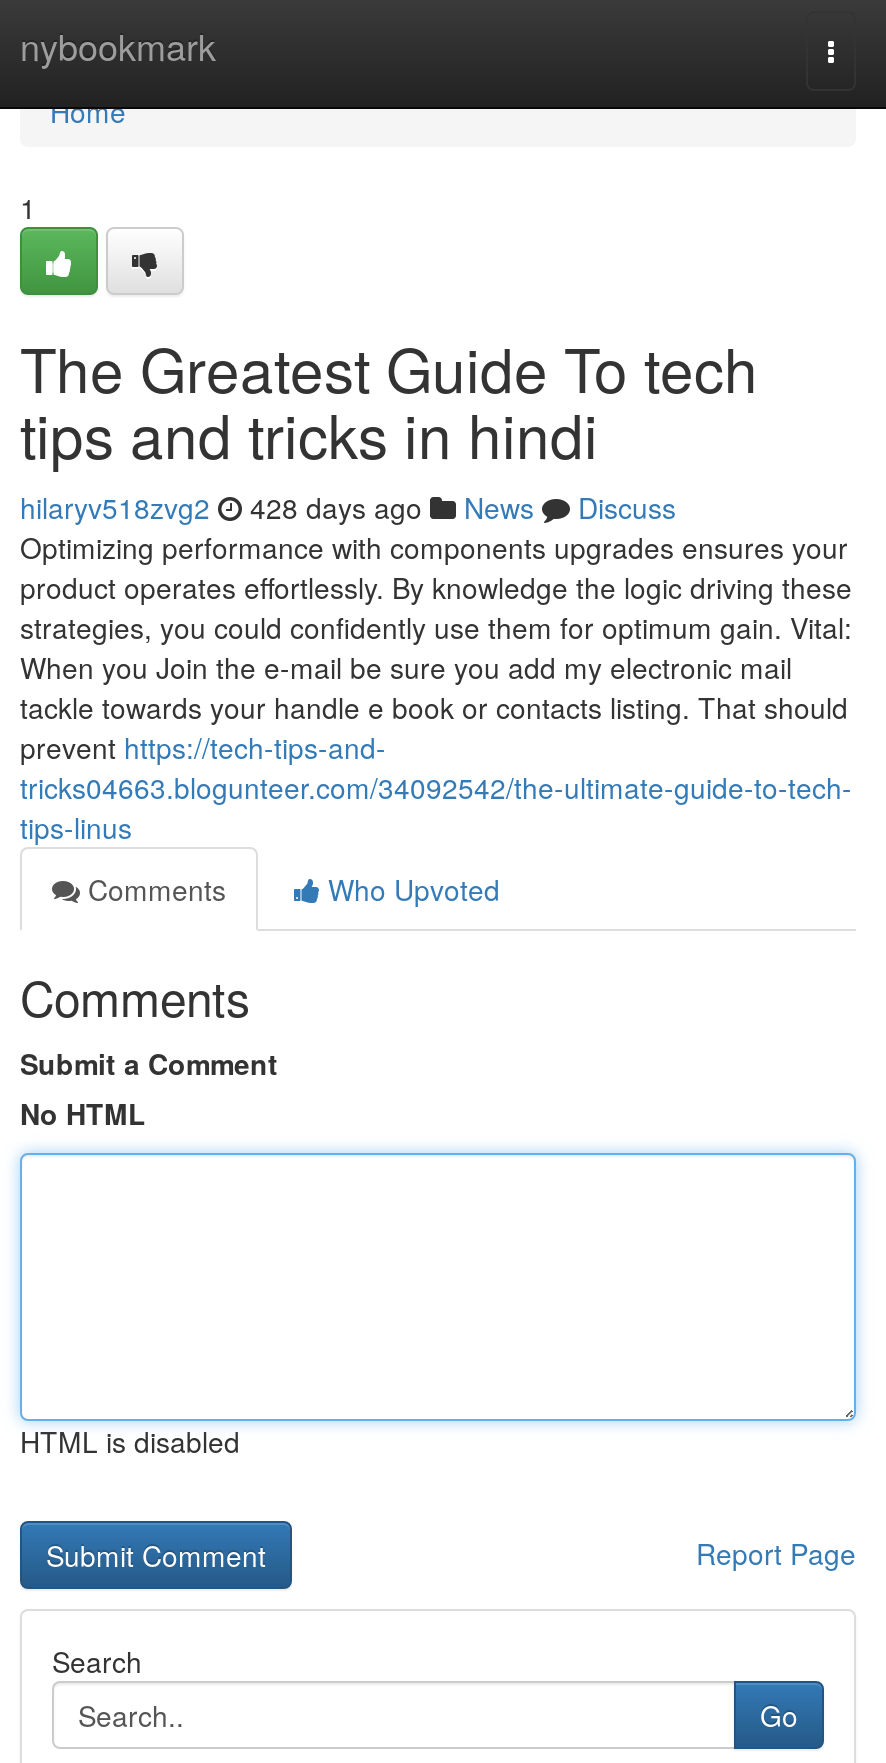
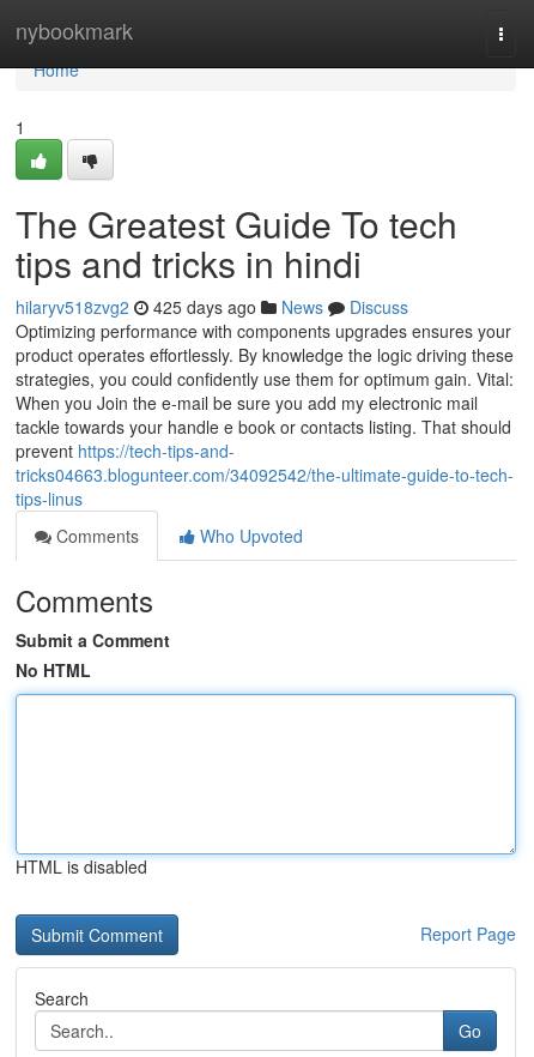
- hilaryv518zvg2 428 days ago News Discuss
+ hilaryv518zvg2 425 days ago News Discuss
